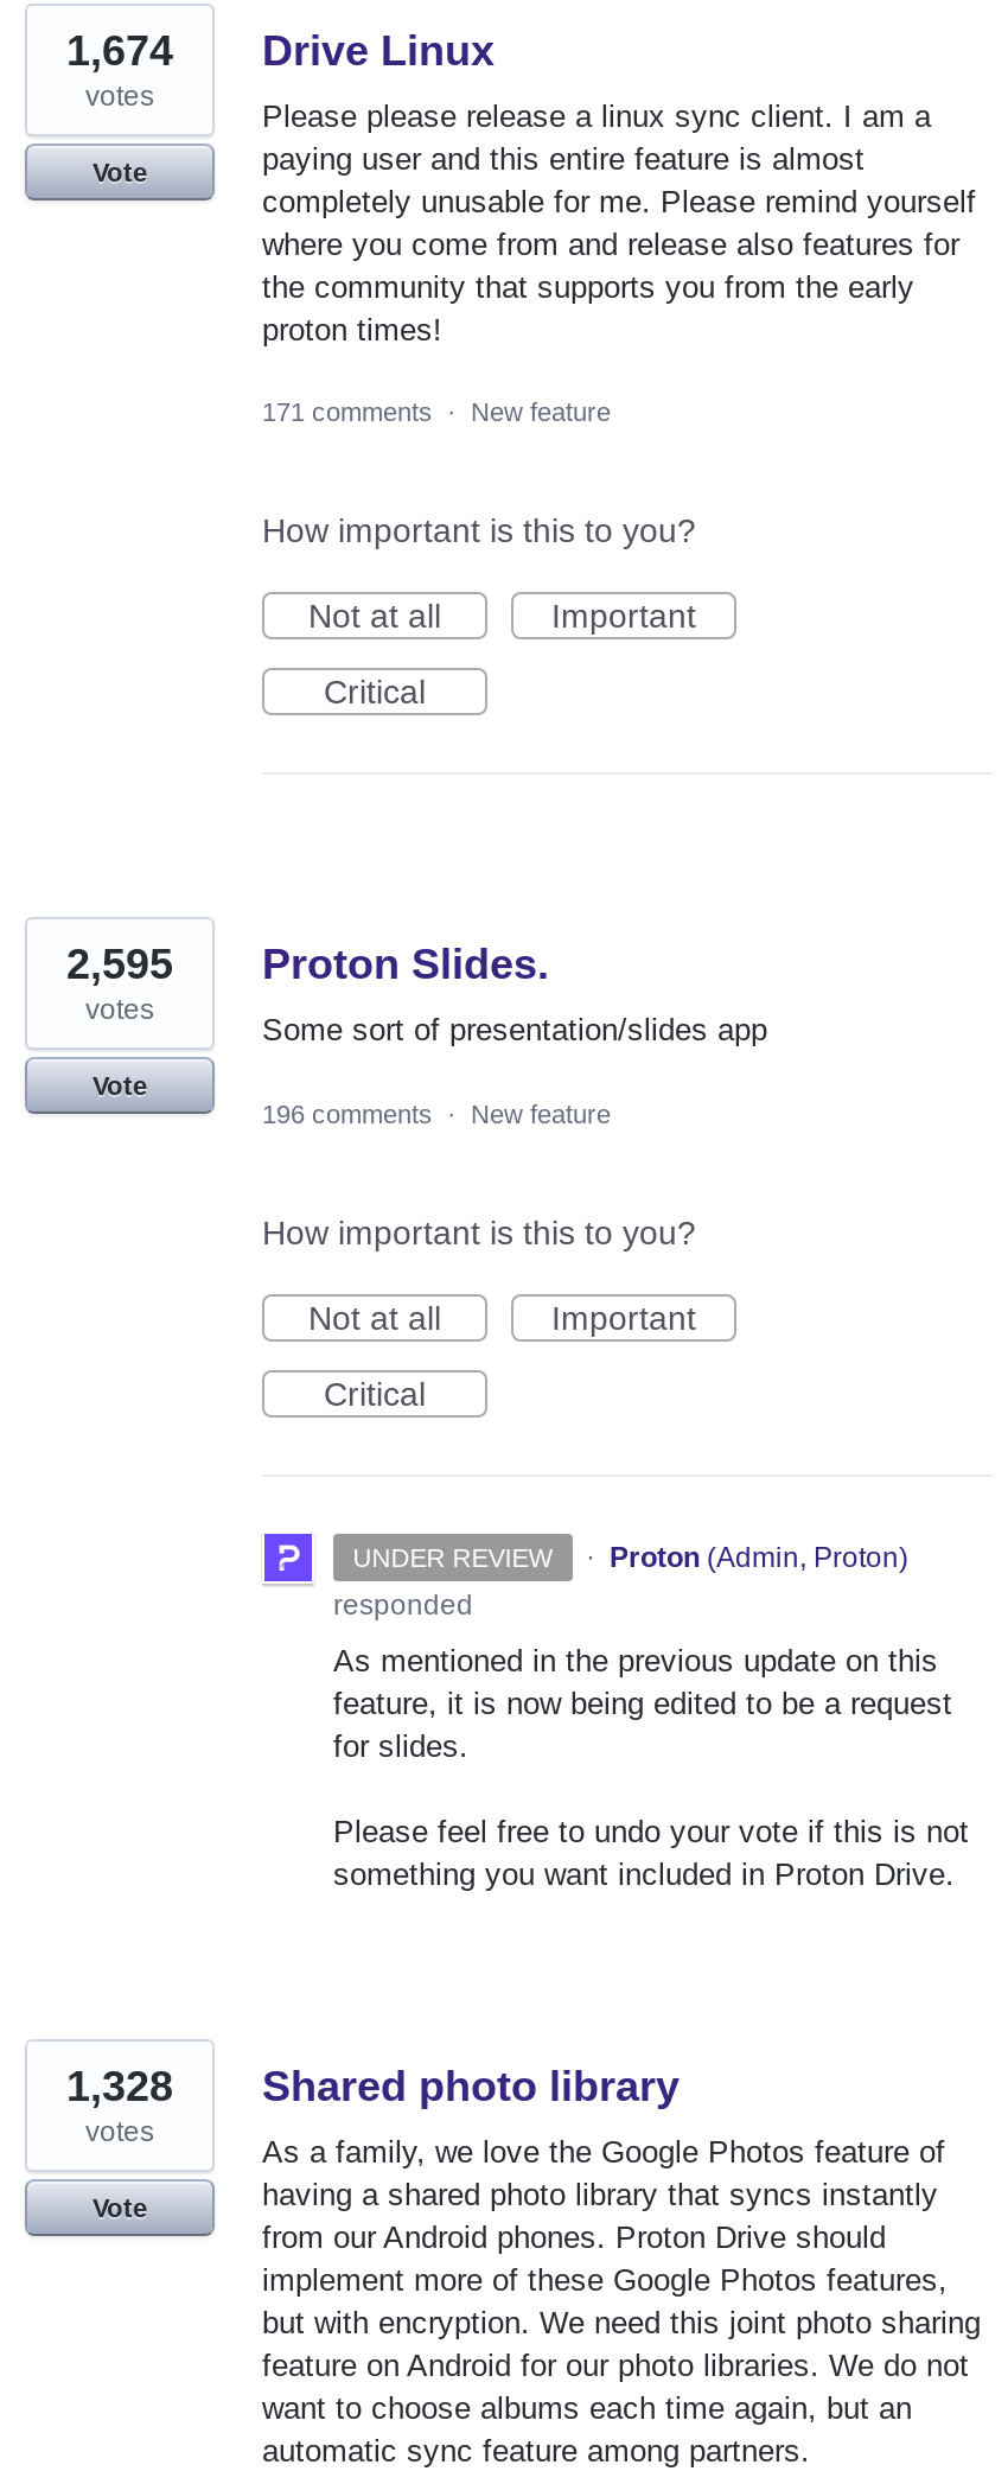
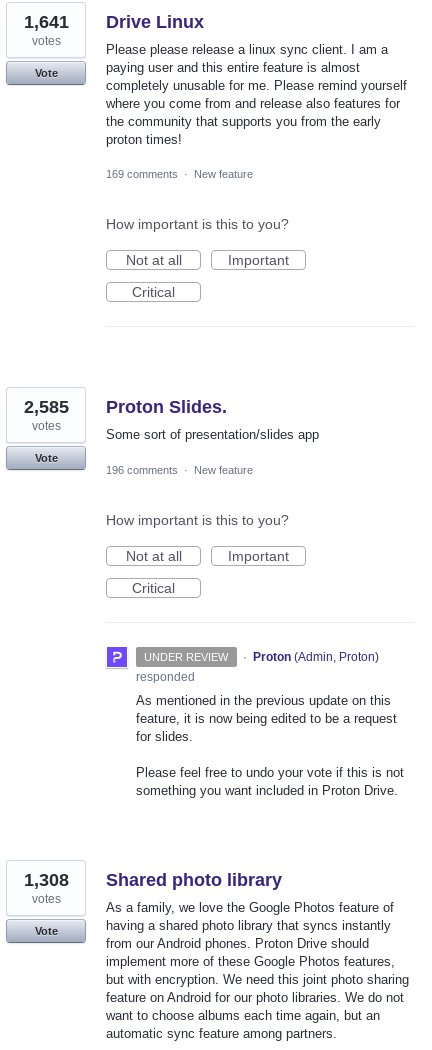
- 1,674 Drive Linux
+ 1,641 Drive Linux

- 171 comments · New feature
+ 169 comments · New feature

- 2,595 Proton Slides.
+ 2,585 Proton Slides.

- 1,328 Shared photo library
+ 1,308 Shared photo library
